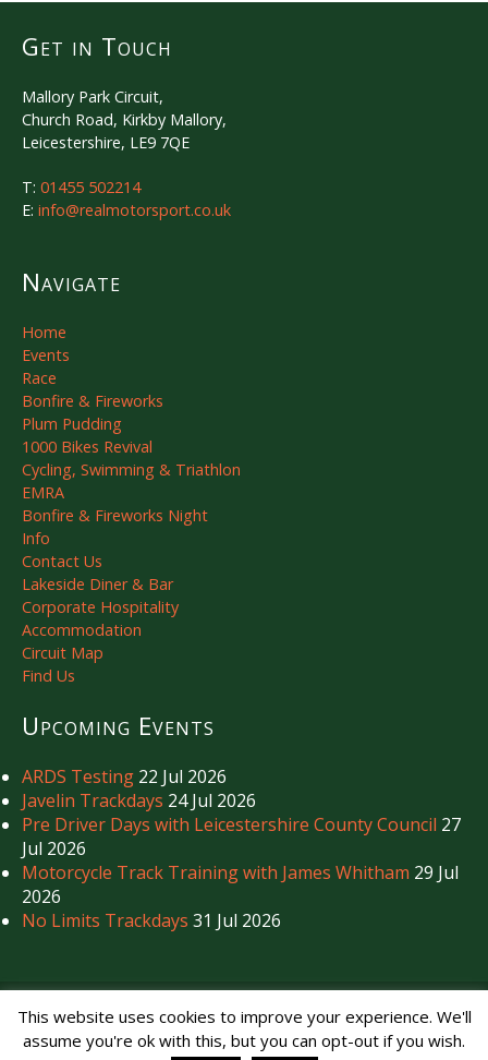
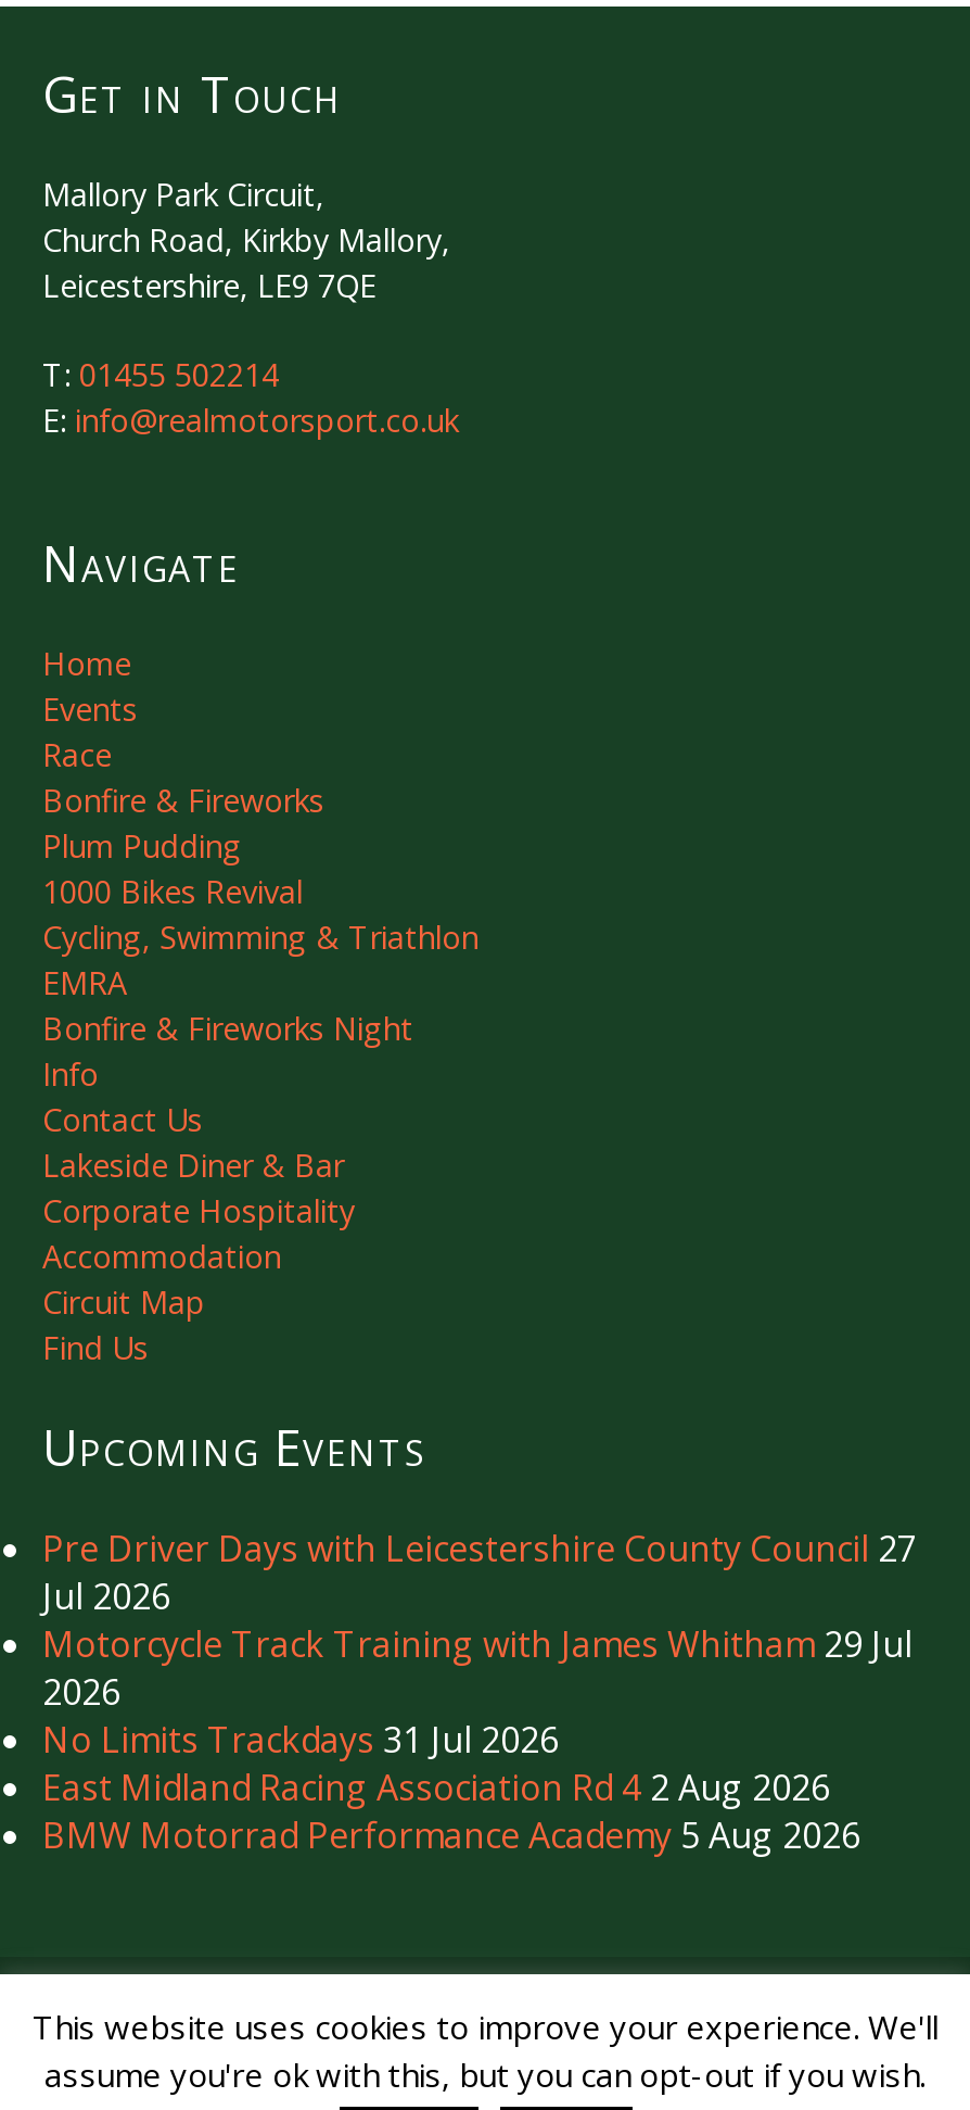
- ARDS Testing 22 Jul 2026
- Javelin Trackdays 24 Jul 2026

moved up: Pre Driver Days with Leicestershire County Council 27 | Jul 2026 | Motorcycle Track Training with James Whitham 29 Jul | 2026 | No Limits Trackdays 31 Jul 2026

+ East Midland Racing Association Rd 4 2 Aug 2026
+ BMW Motorrad Performance Academy 5 Aug 2026
